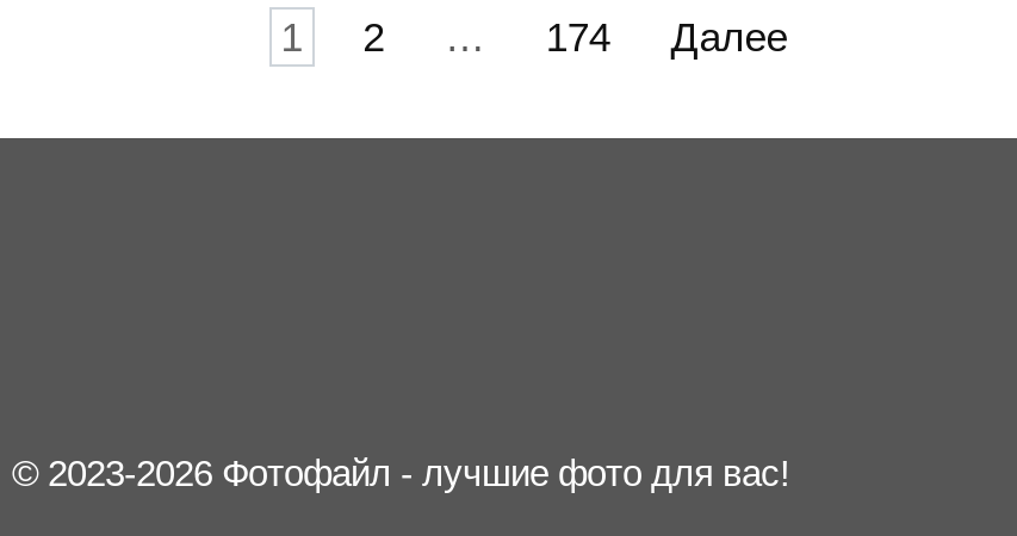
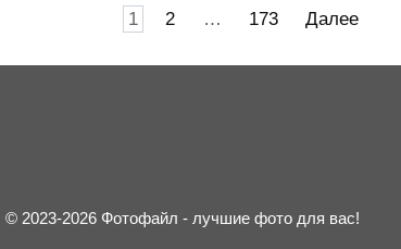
- 174
+ 173
